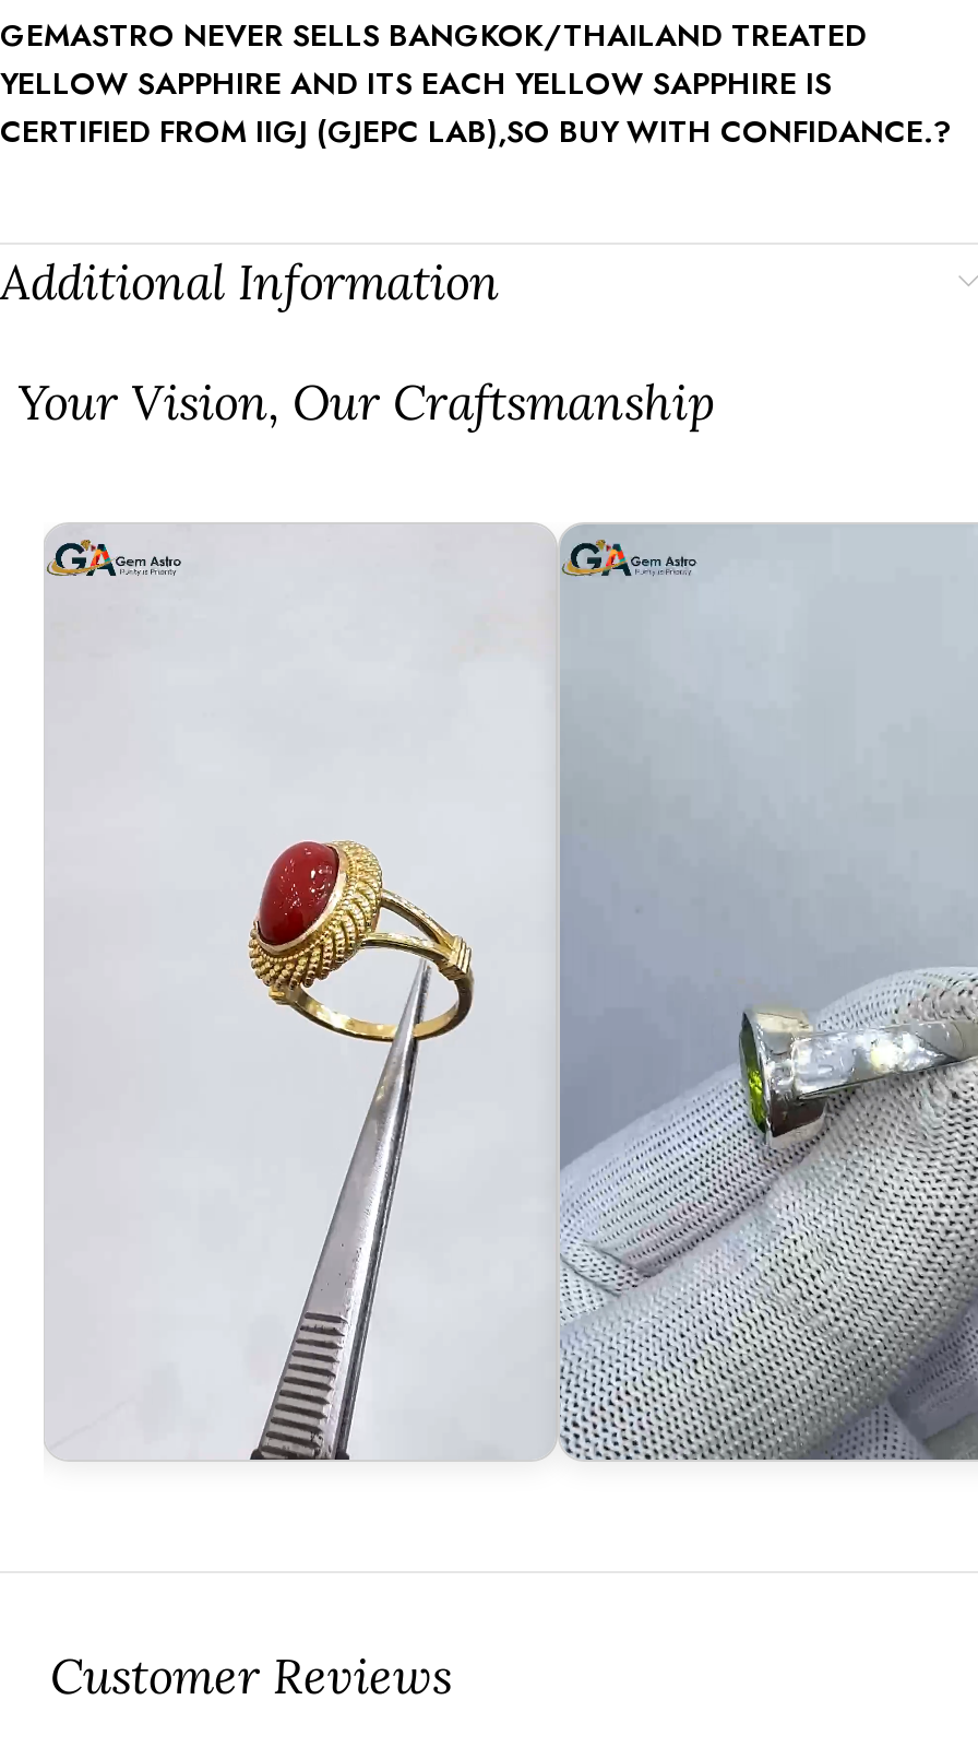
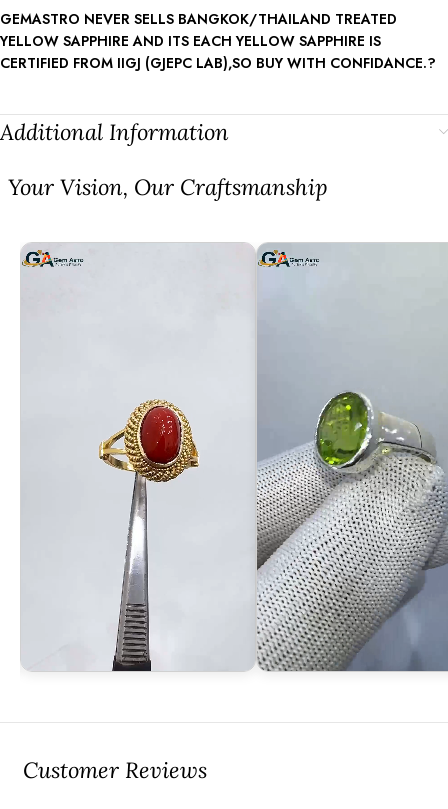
- [image]
+ [image]

- [image]
+ [image]
